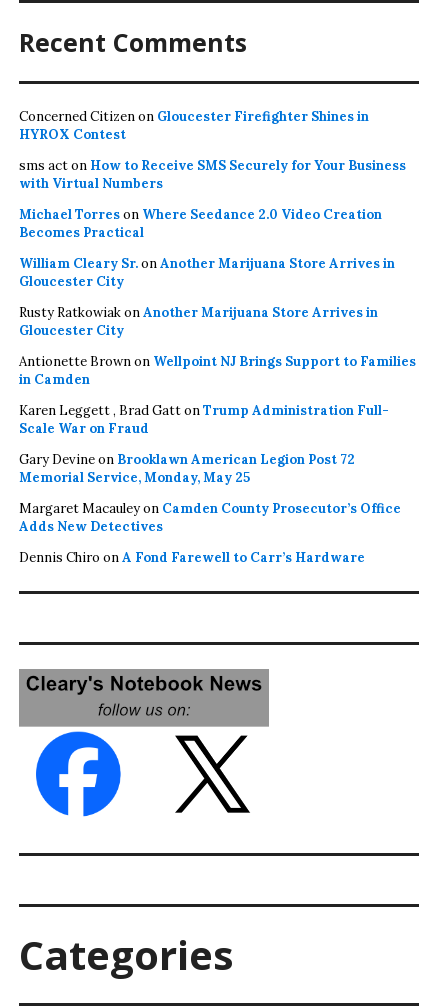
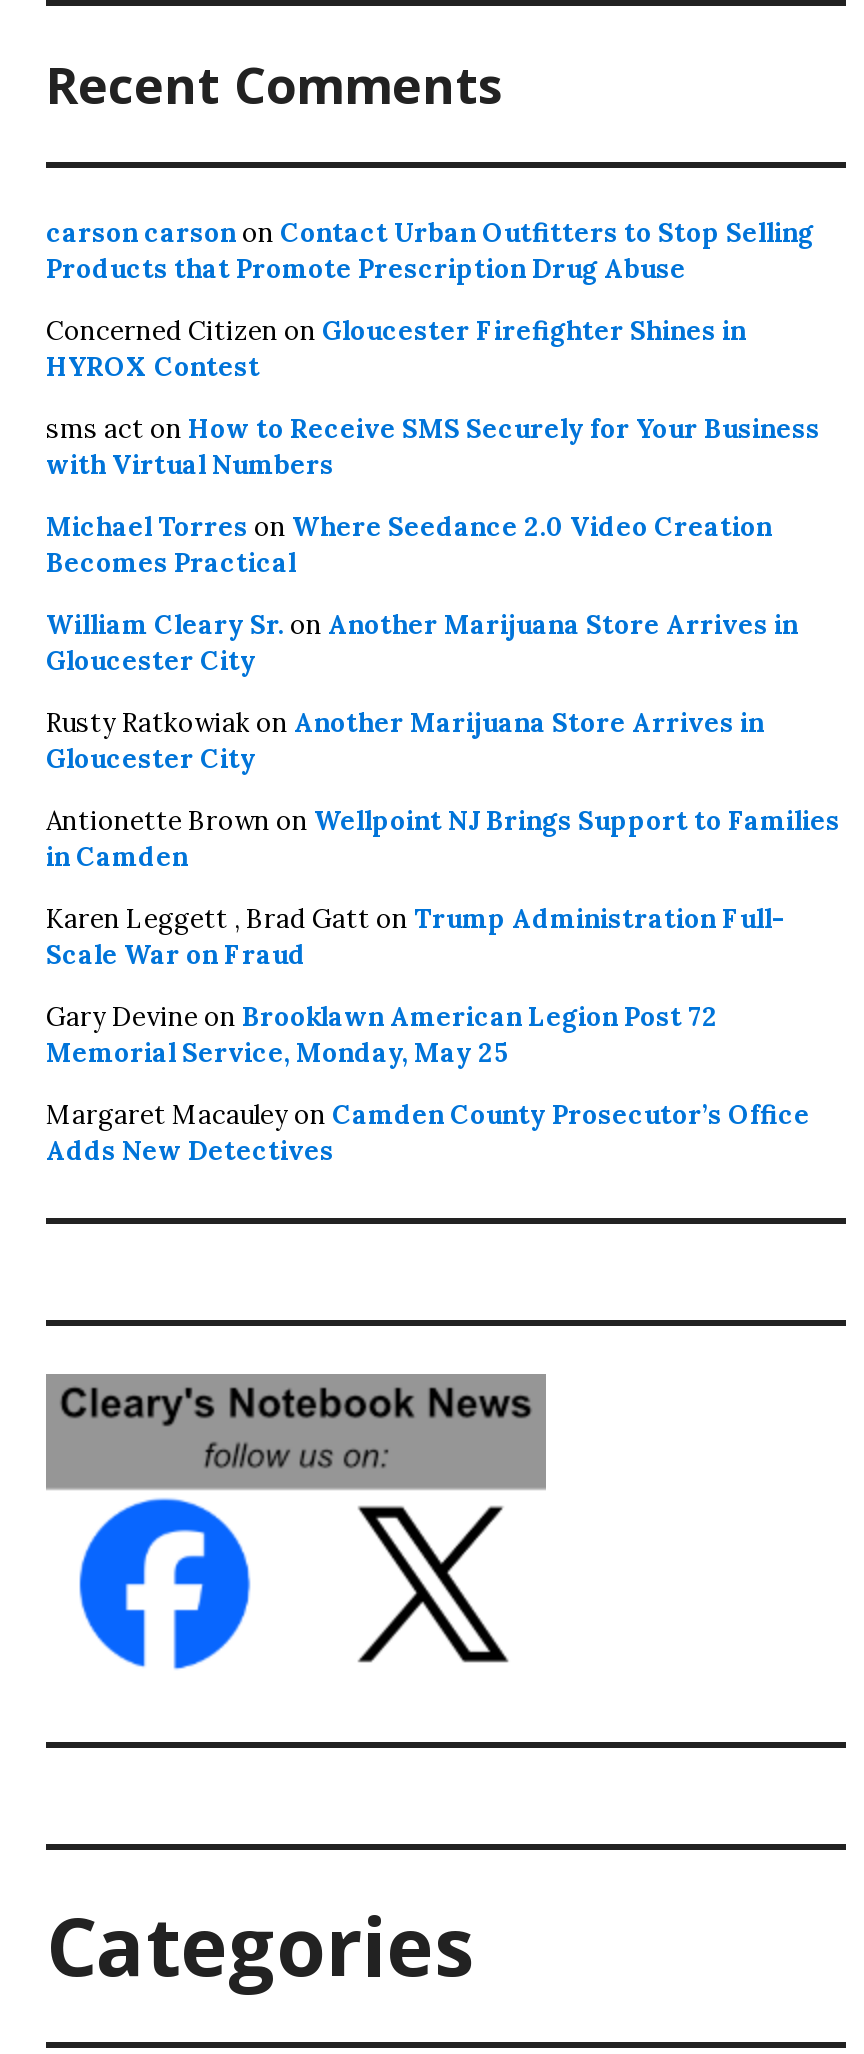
+ carson carson on Contact Urban Outfitters to Stop Selling
+ Products that Promote Prescription Drug Abuse

moved down: Concerned Citizen on Gloucester Firefighter Shines in | HYROX Contest | sms act on How to Receive SMS Securely for Your Business | ... | Margaret Macauley on Camden County Prosecutor’s Office | Adds New Detectives

- Dennis Chiro on A Fond Farewell to Carr’s Hardware
